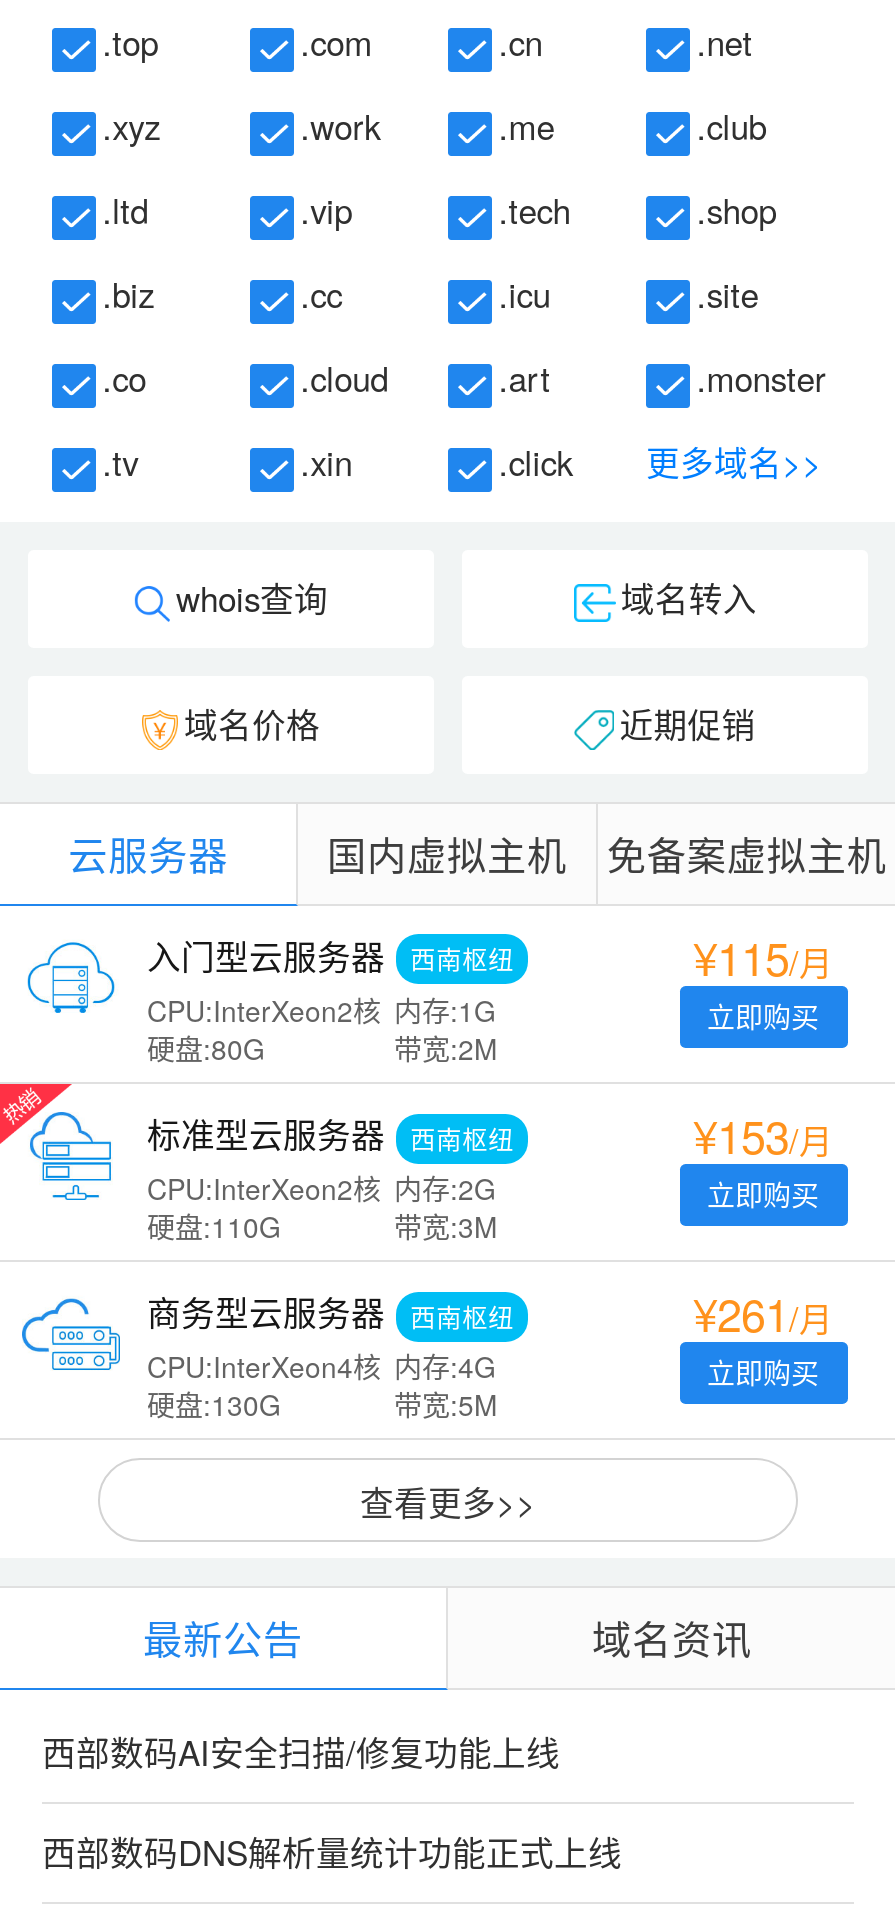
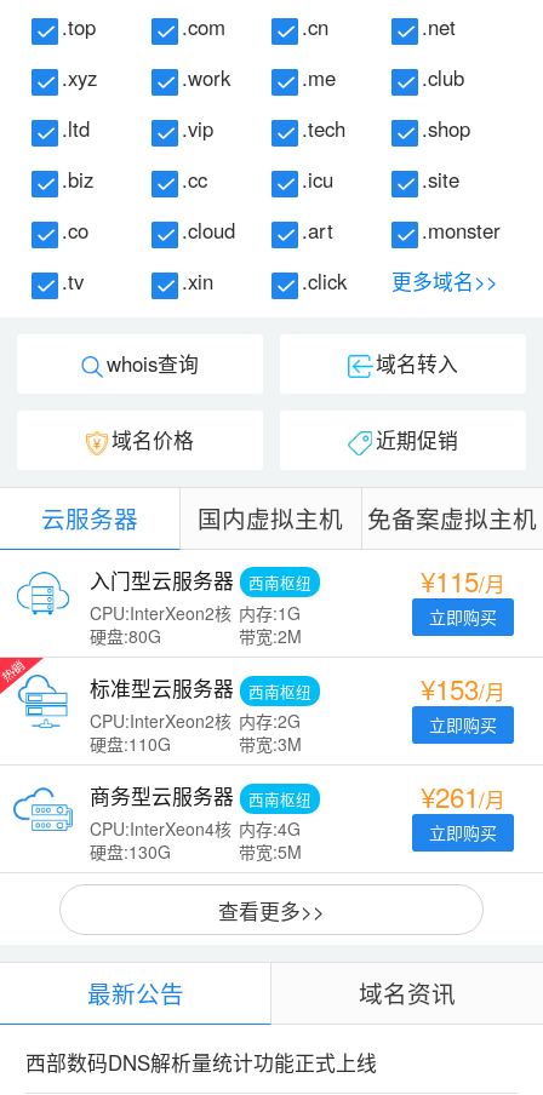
- 西部数码AI安全扫描/修复功能上线
